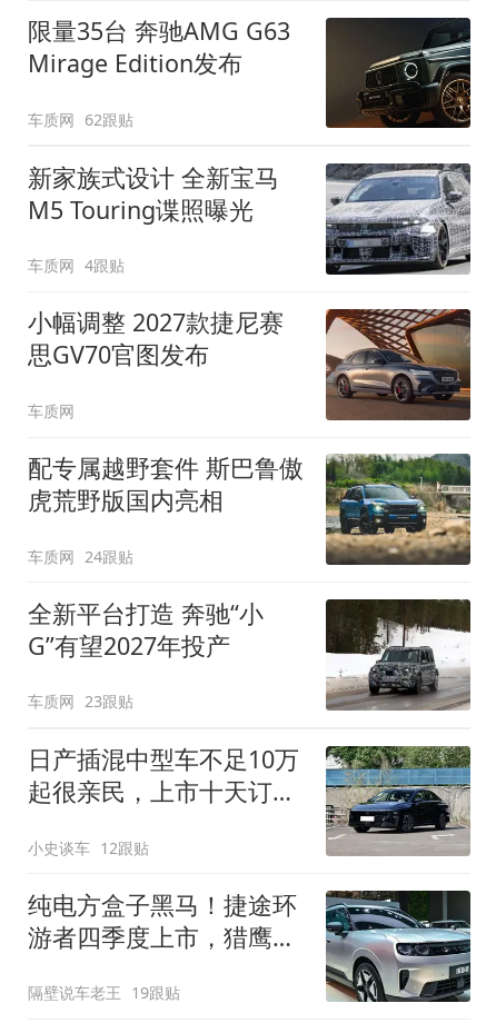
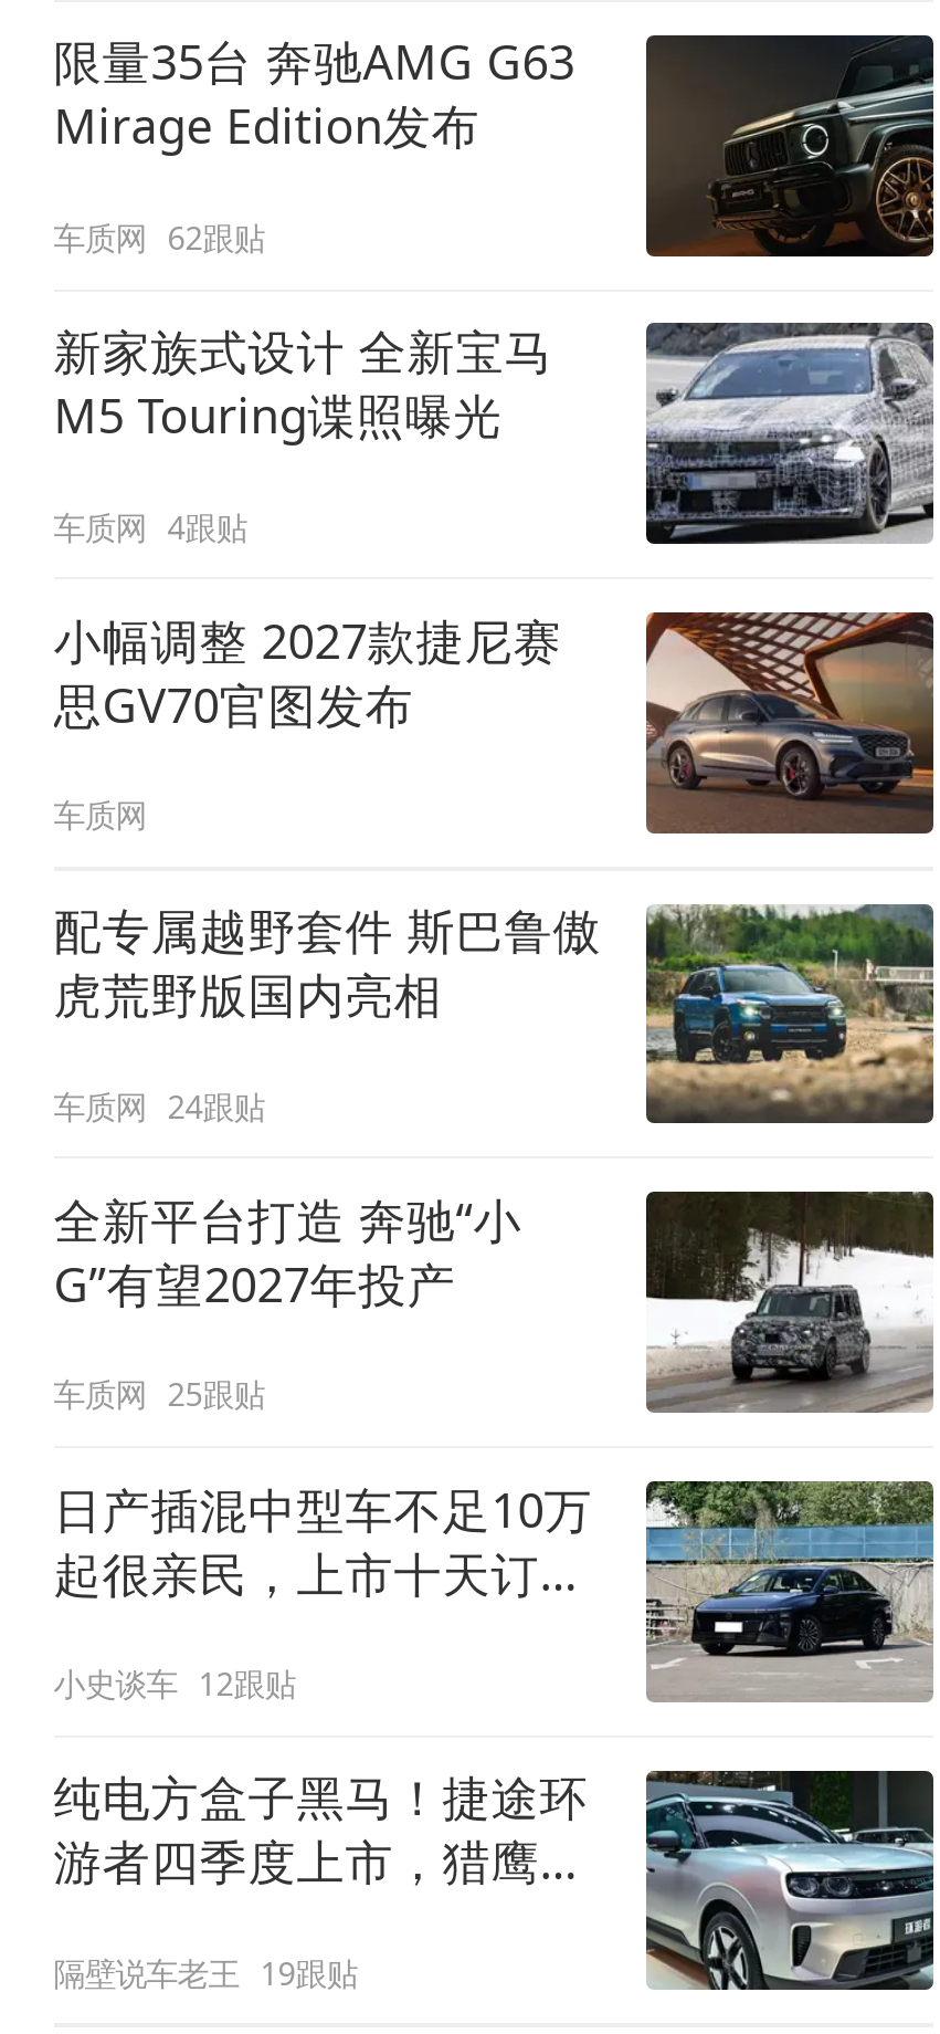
- 车质网 23跟贴
+ 车质网 25跟贴
